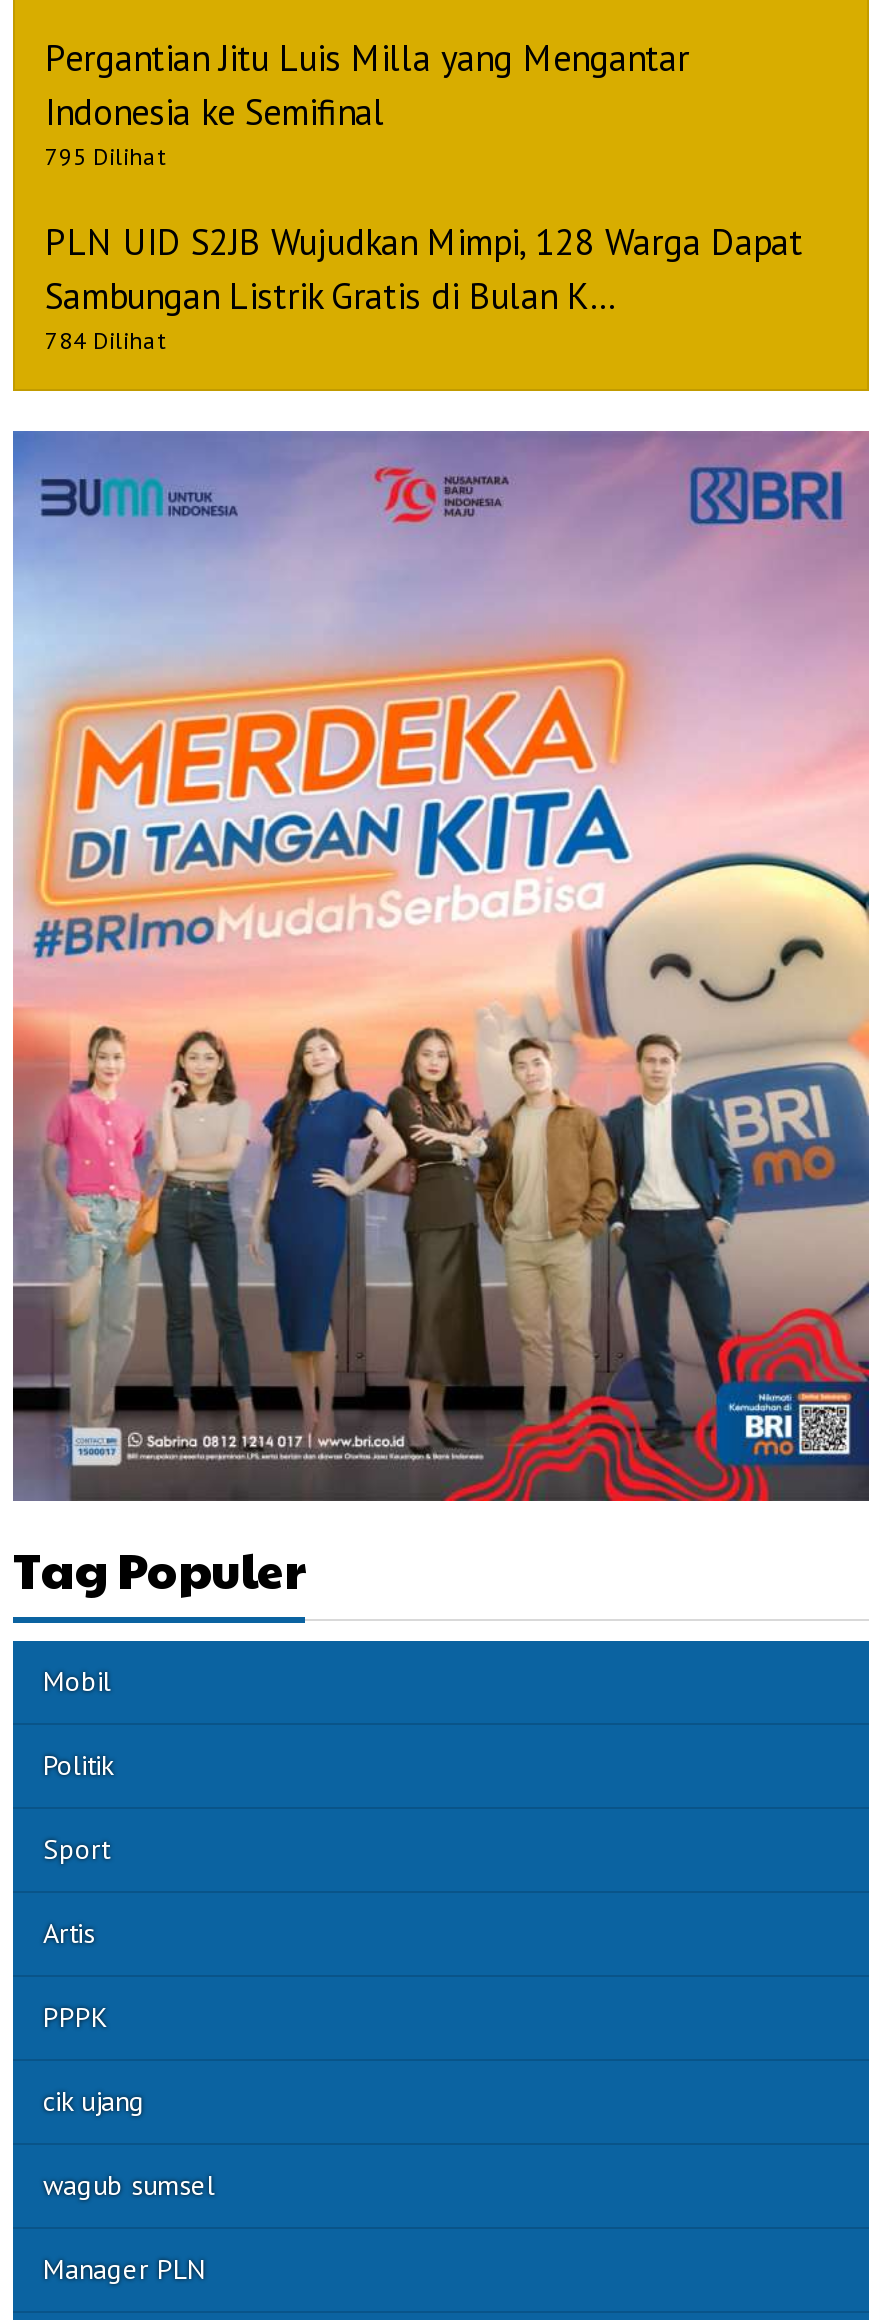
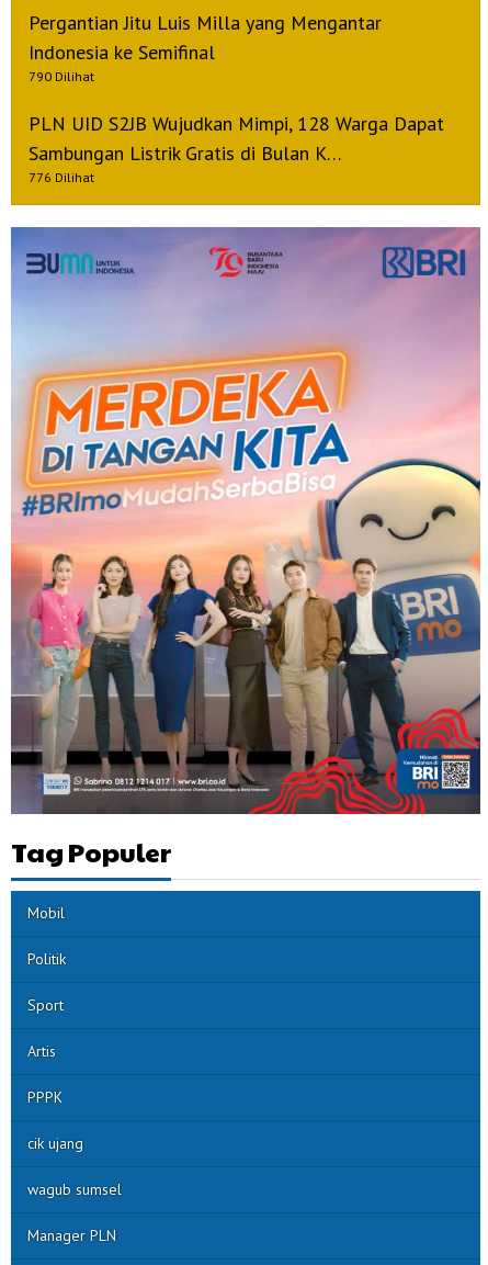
- 795 Dilihat
+ 790 Dilihat

- 784 Dilihat
+ 776 Dilihat
